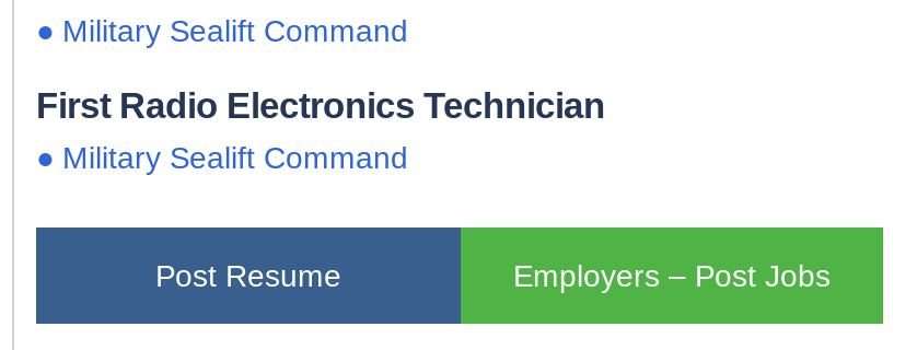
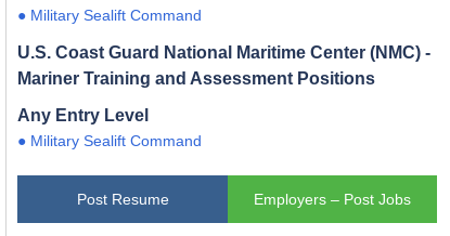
- First Radio Electronics Technician
+ U.S. Coast Guard National Maritime Center (NMC) -
+ Mariner Training and Assessment Positions
+ Any Entry Level
